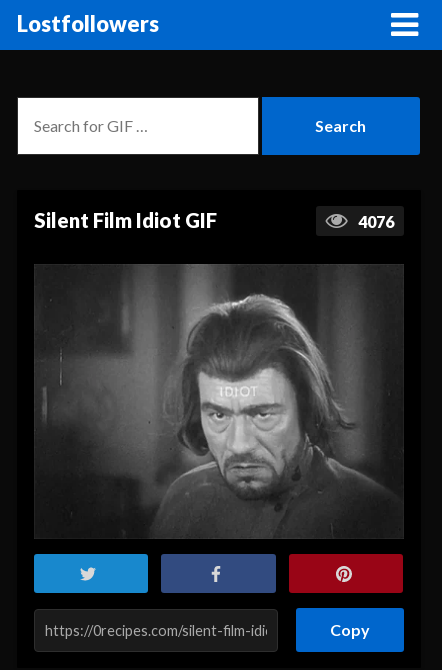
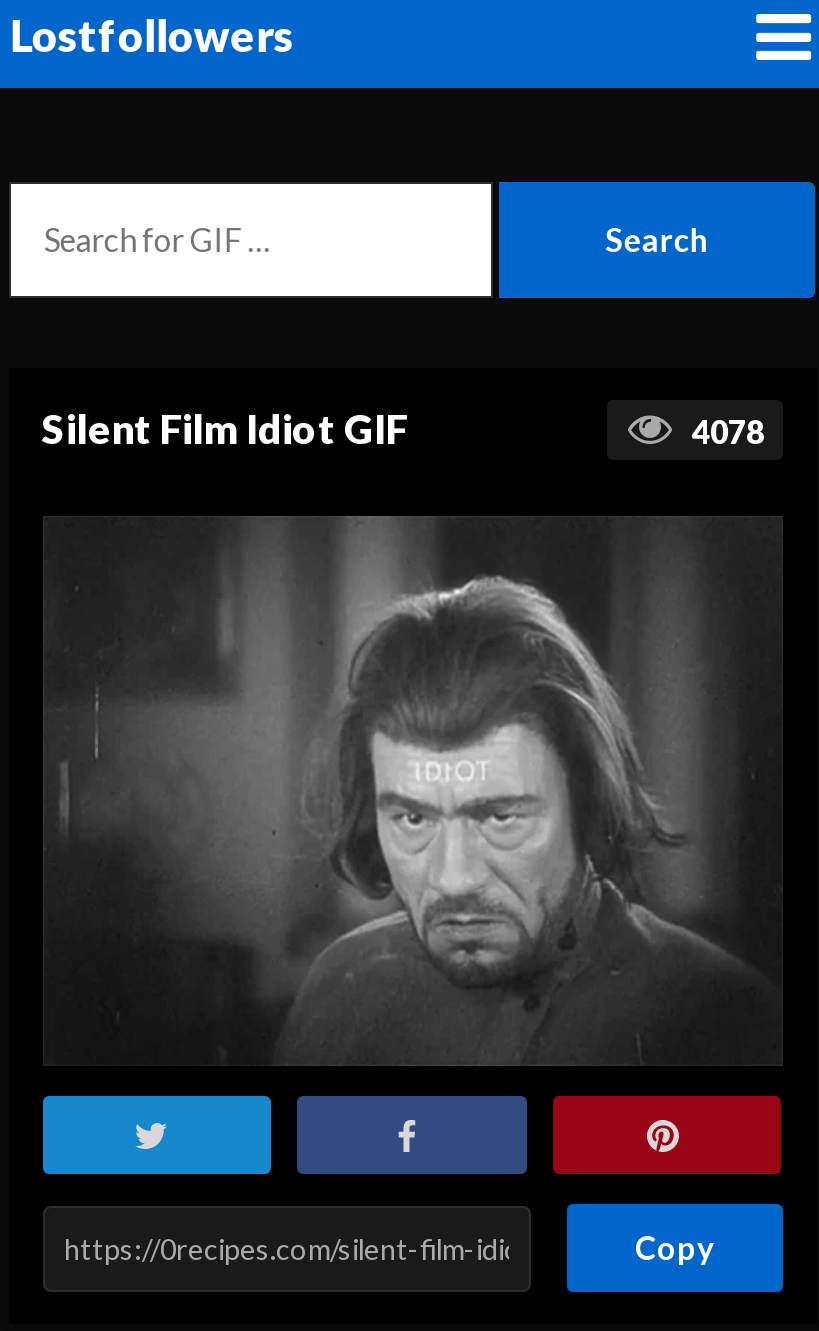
- 4076
+ 4078
